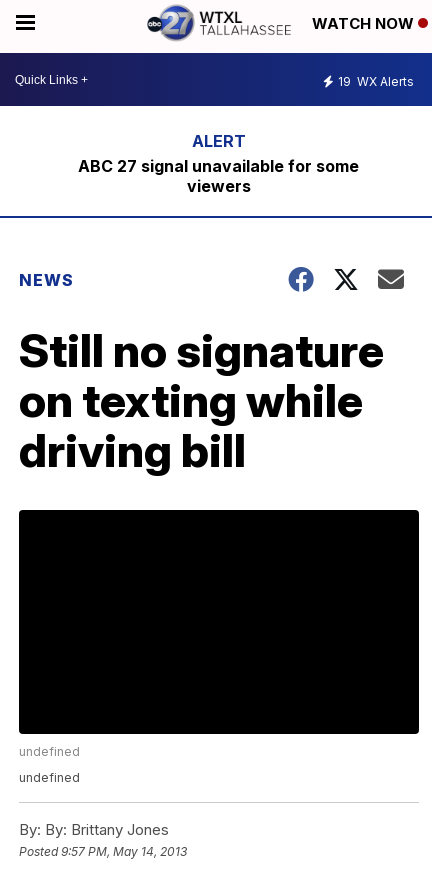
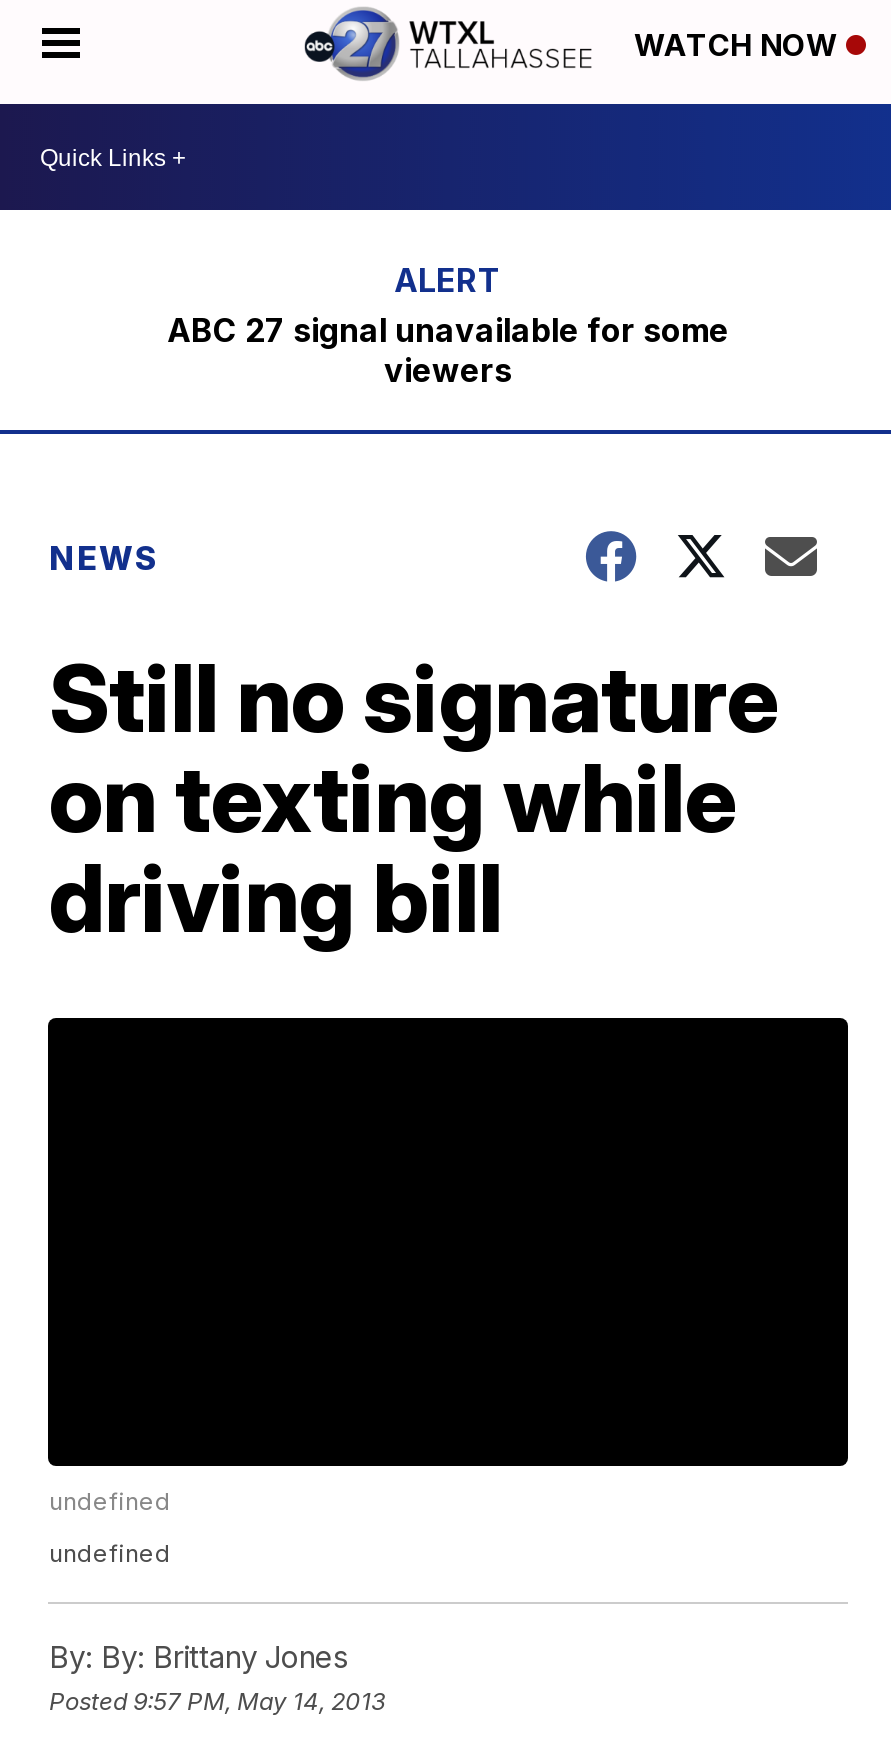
- 19 WX Alerts
